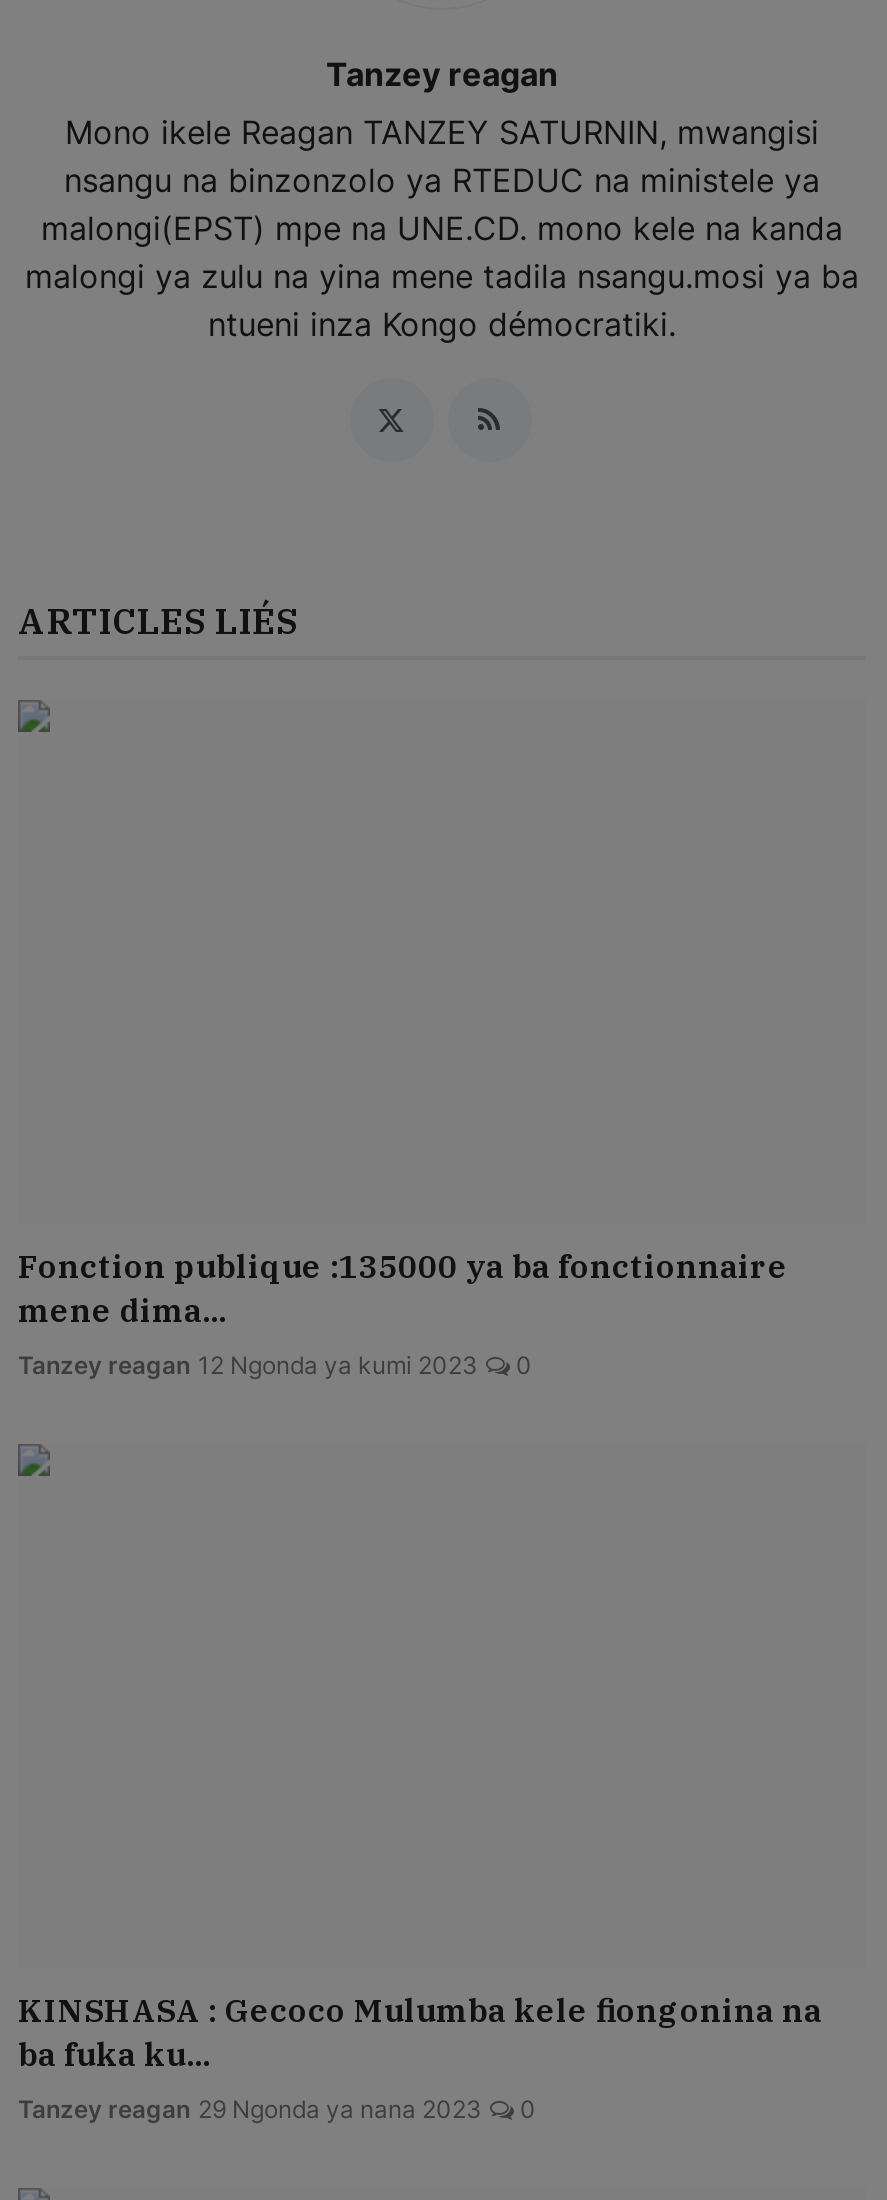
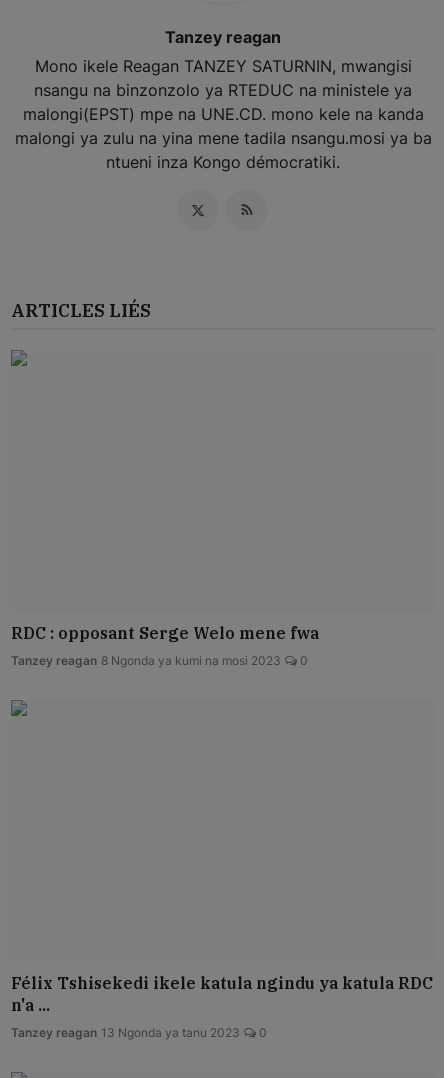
- Fonction publique :135000 ya ba fonctionnaire
- mene dima...
+ RDC : opposant Serge Welo mene fwa

- Tanzey reagan 12 Ngonda ya kumi 2023
+ Tanzey reagan 8 Ngonda ya kumi na mosi 2023

- KINSHASA : Gecoco Mulumba kele fiongonina na
- ba fuka ku...
+ Félix Tshisekedi ikele katula ngindu ya katula RDC
+ n'a ...

- Tanzey reagan 29 Ngonda ya nana 2023
+ Tanzey reagan 13 Ngonda ya tanu 2023
